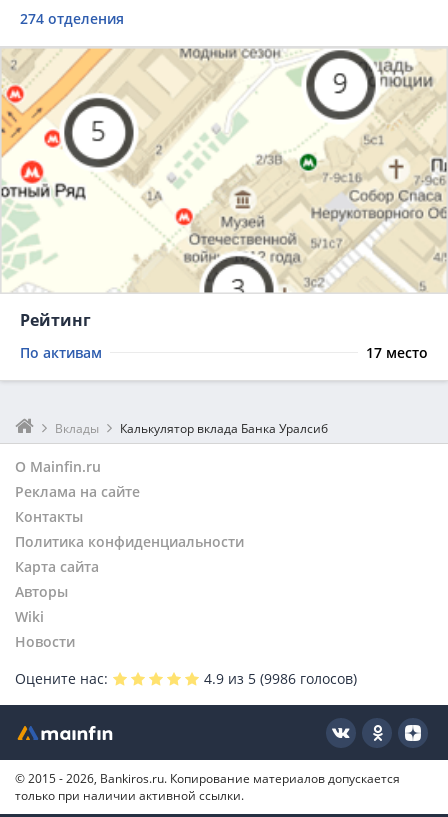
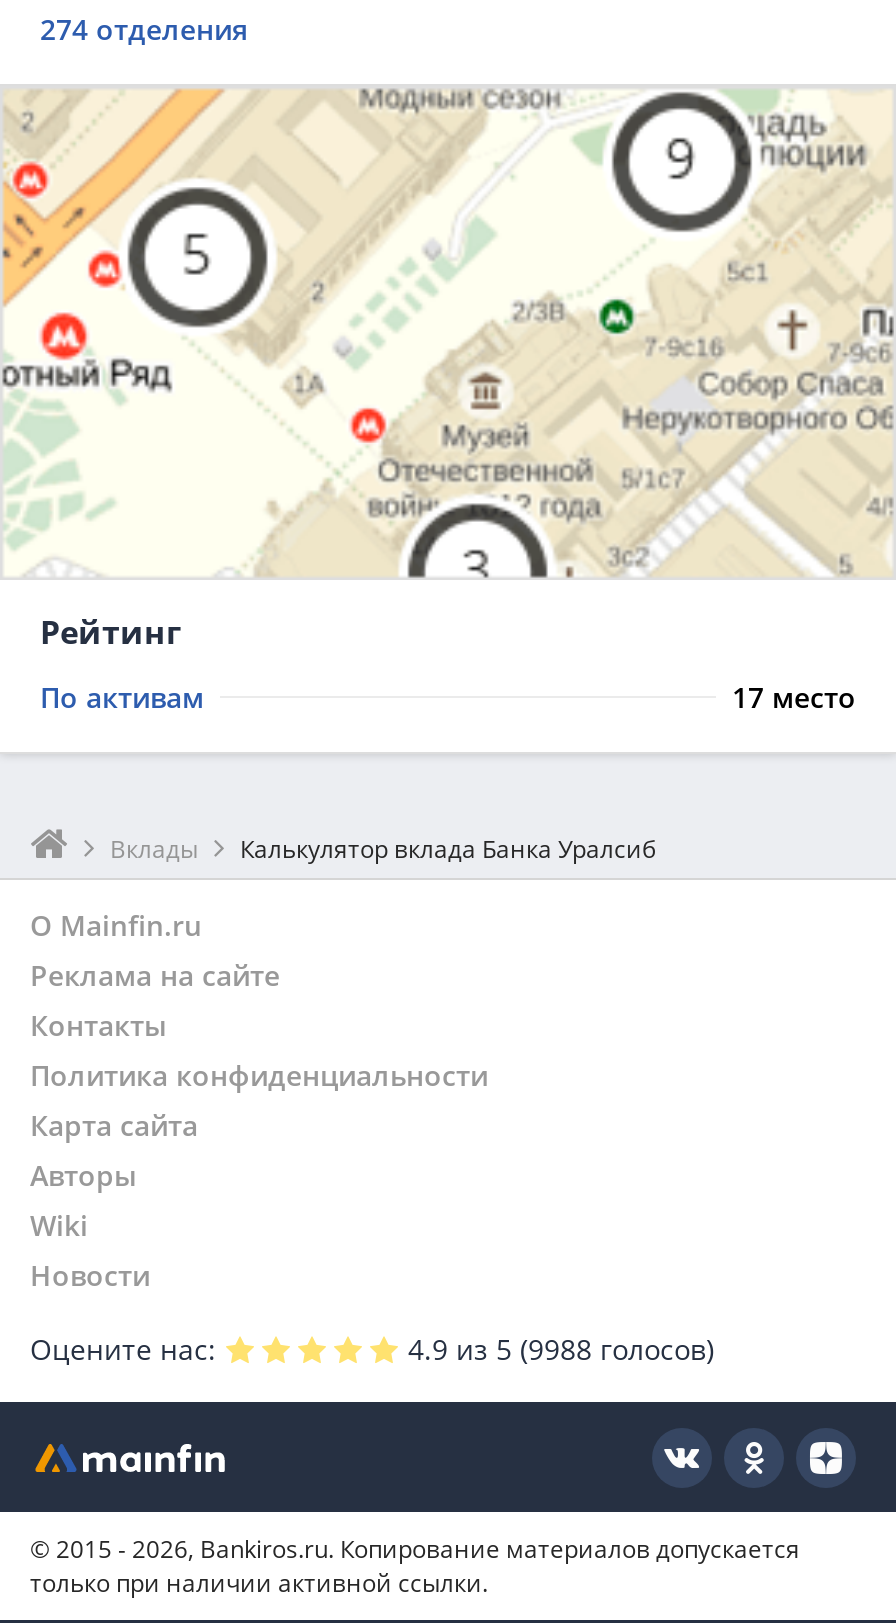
- 4.9 из 5 (9986 голосов)
+ 4.9 из 5 (9988 голосов)
